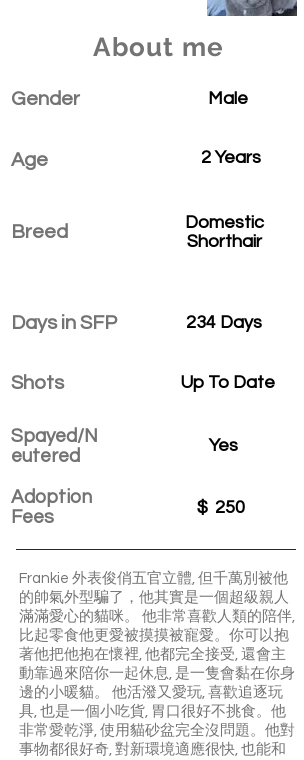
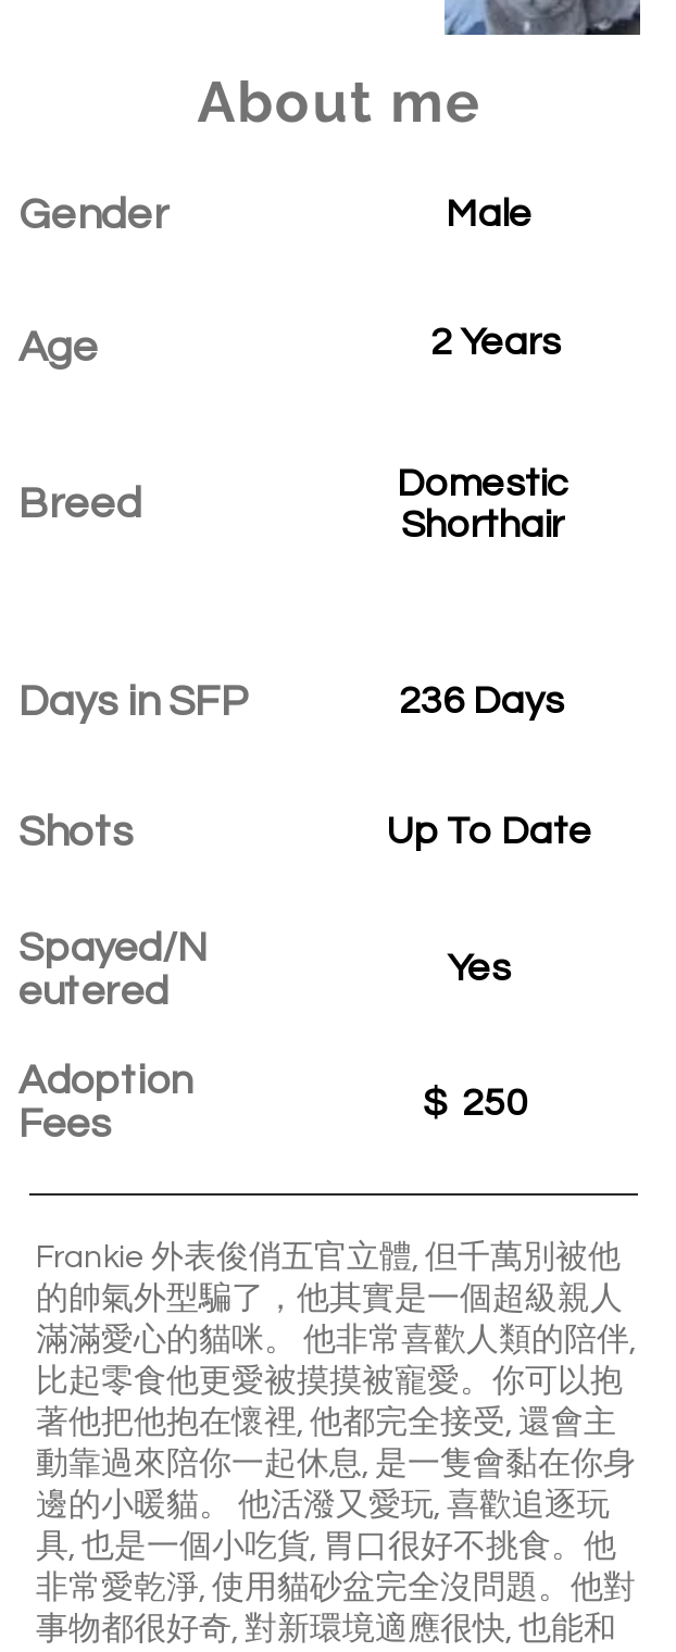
- 234 Days
+ 236 Days
